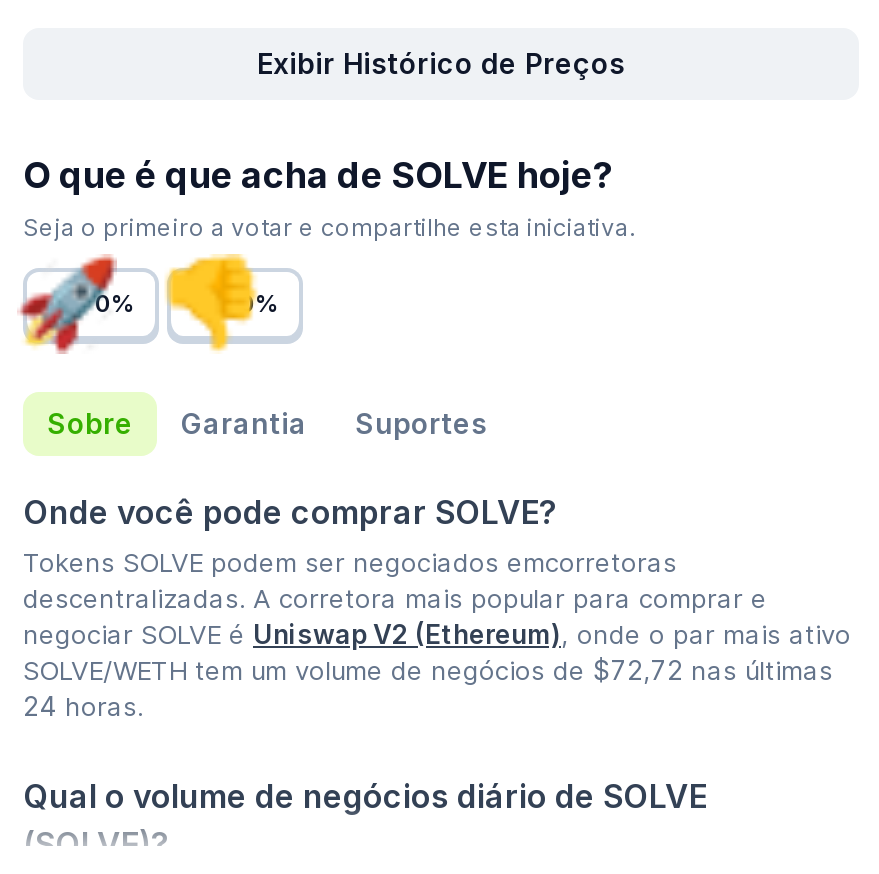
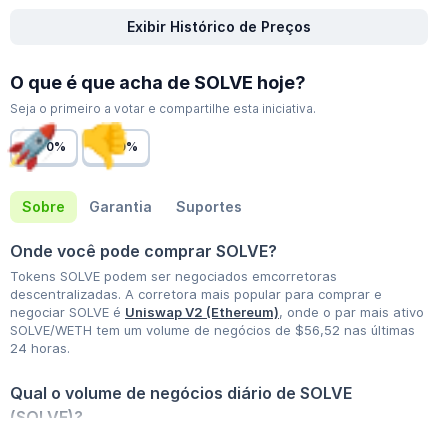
- SOLVE/WETH tem um volume de negócios de $72,72 nas últimas
+ SOLVE/WETH tem um volume de negócios de $56,52 nas últimas
